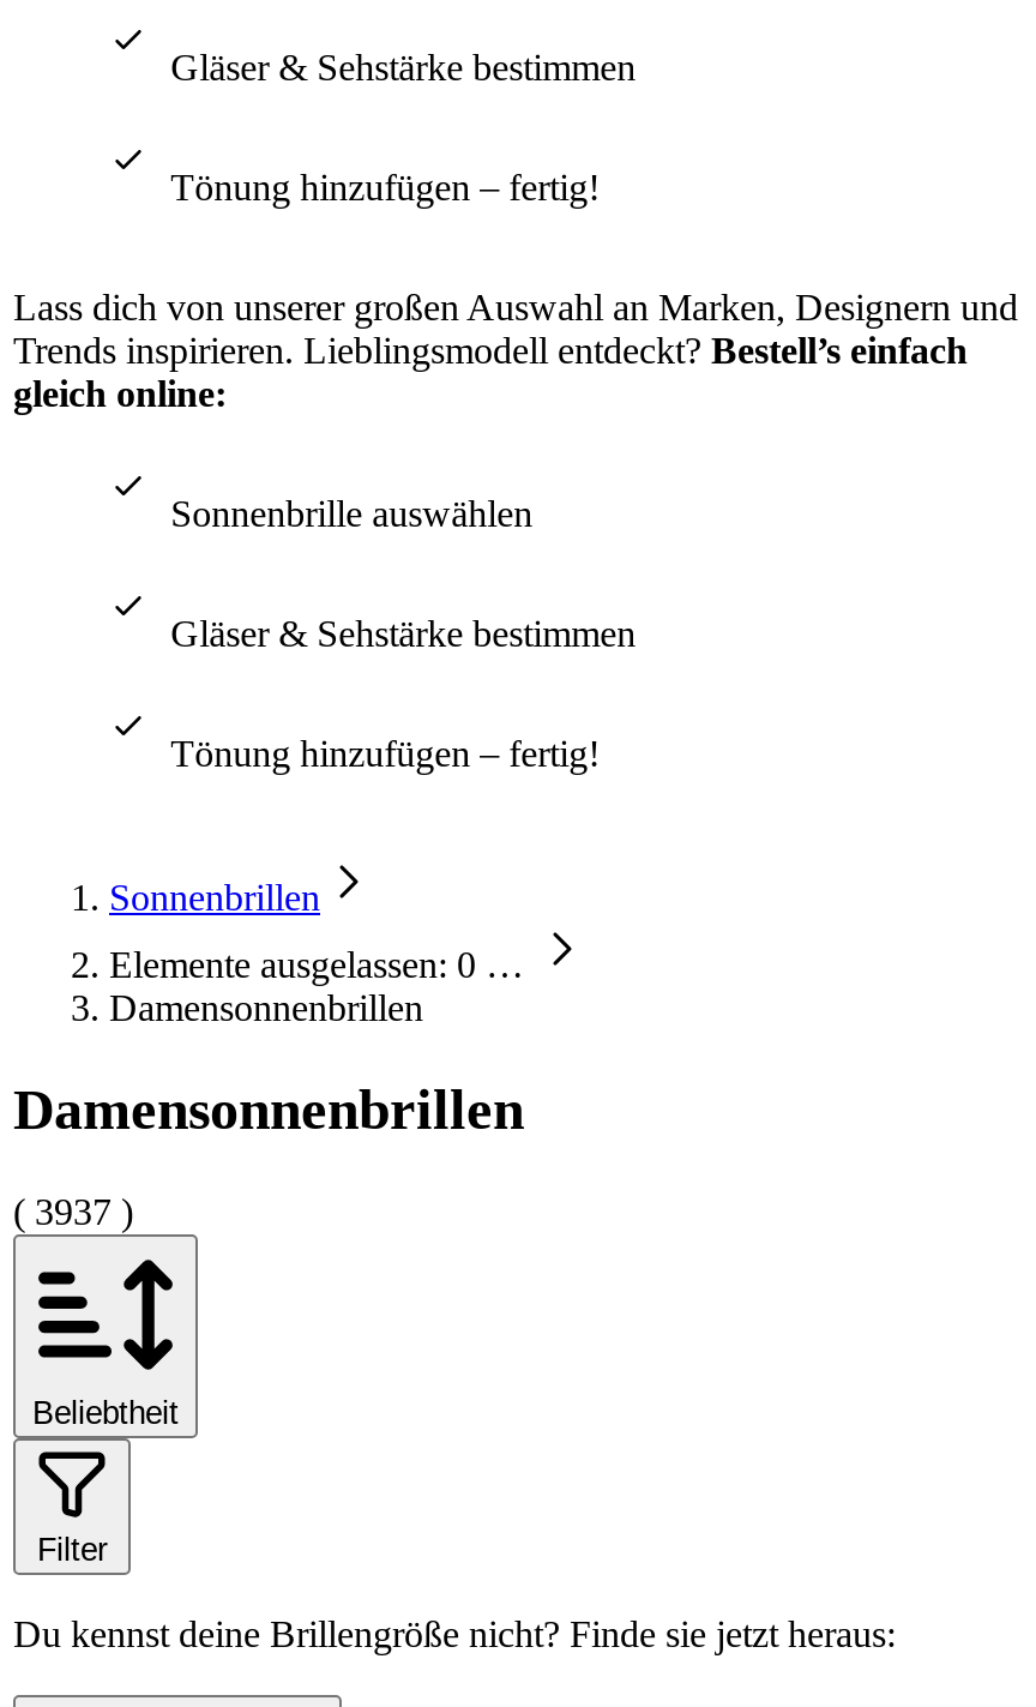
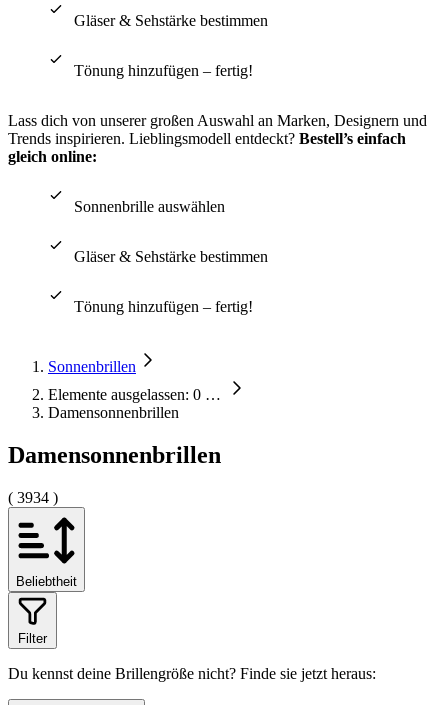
- ( 3937 )
+ ( 3934 )
